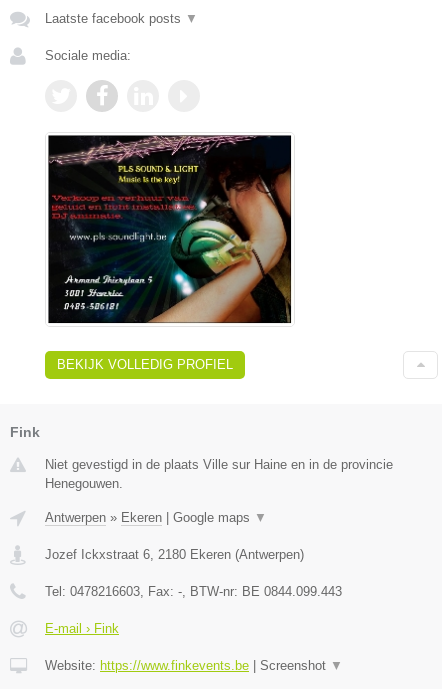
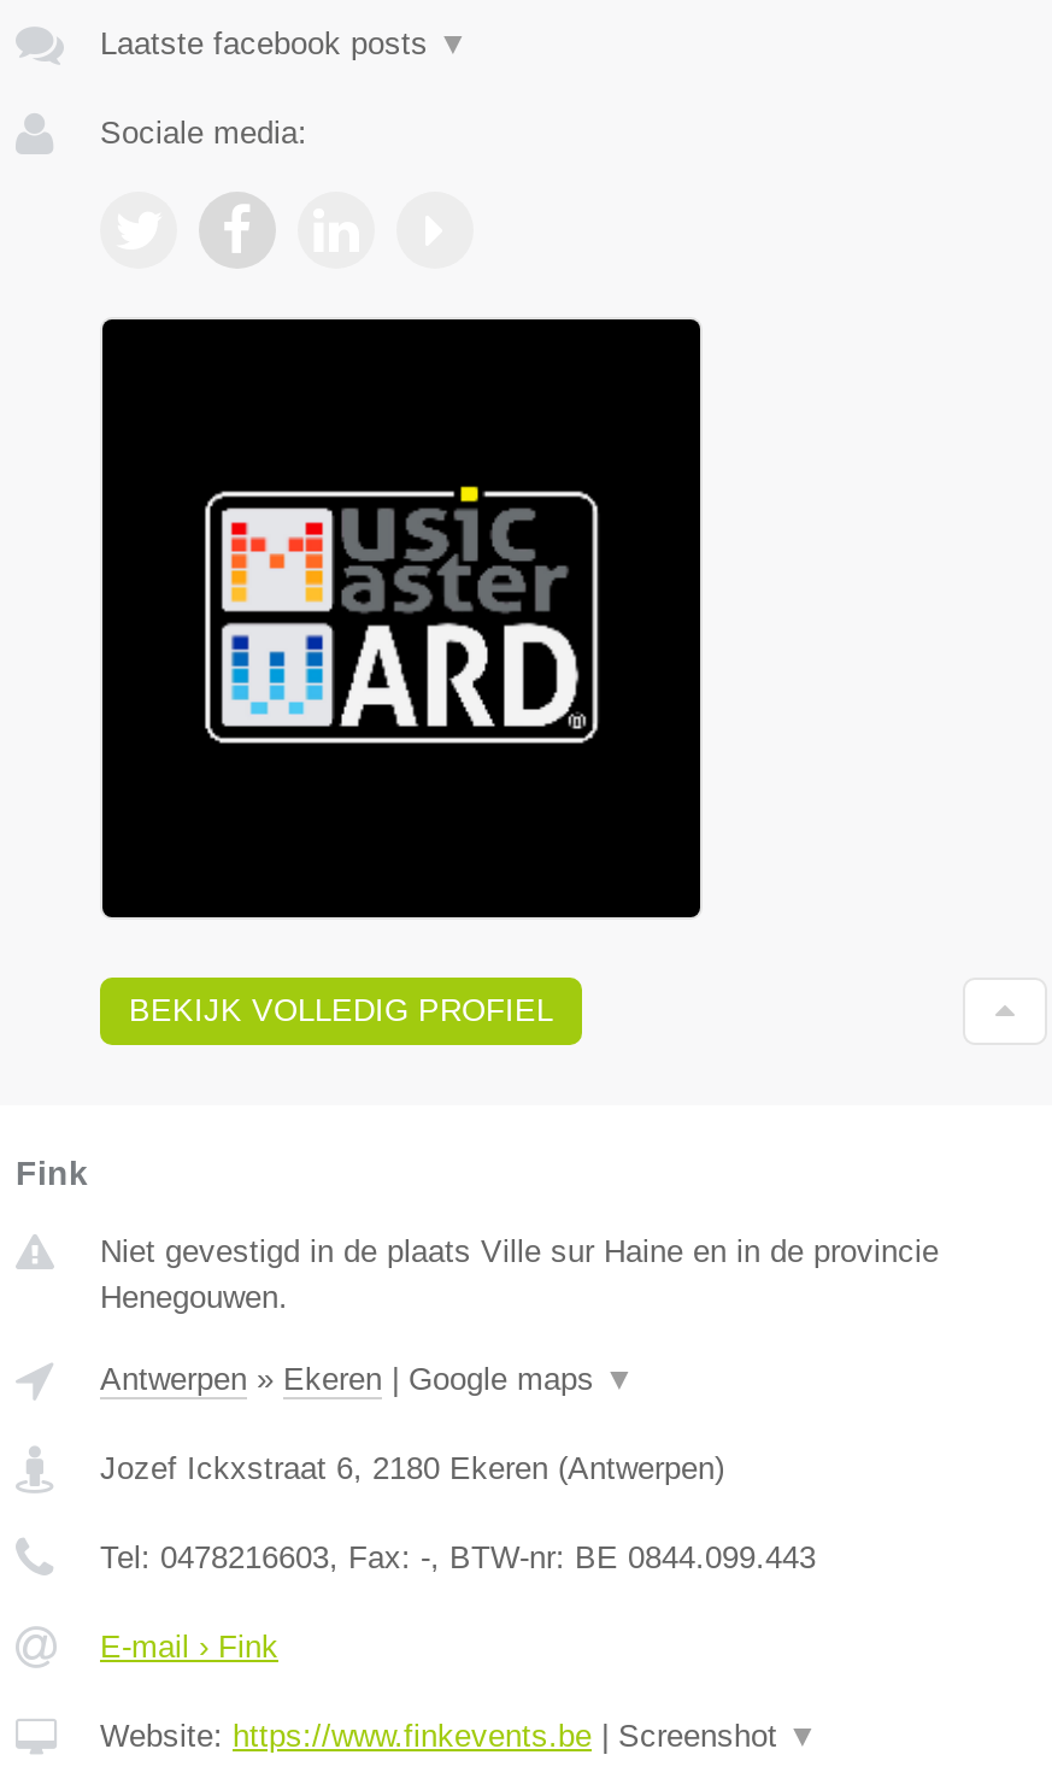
- [image]
+ [image]
